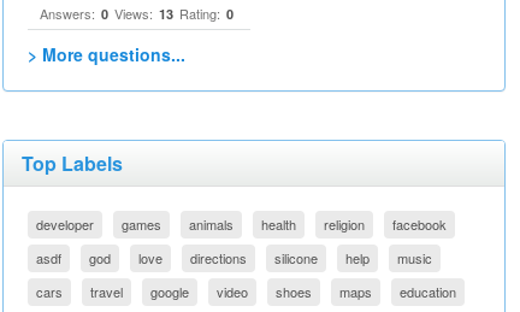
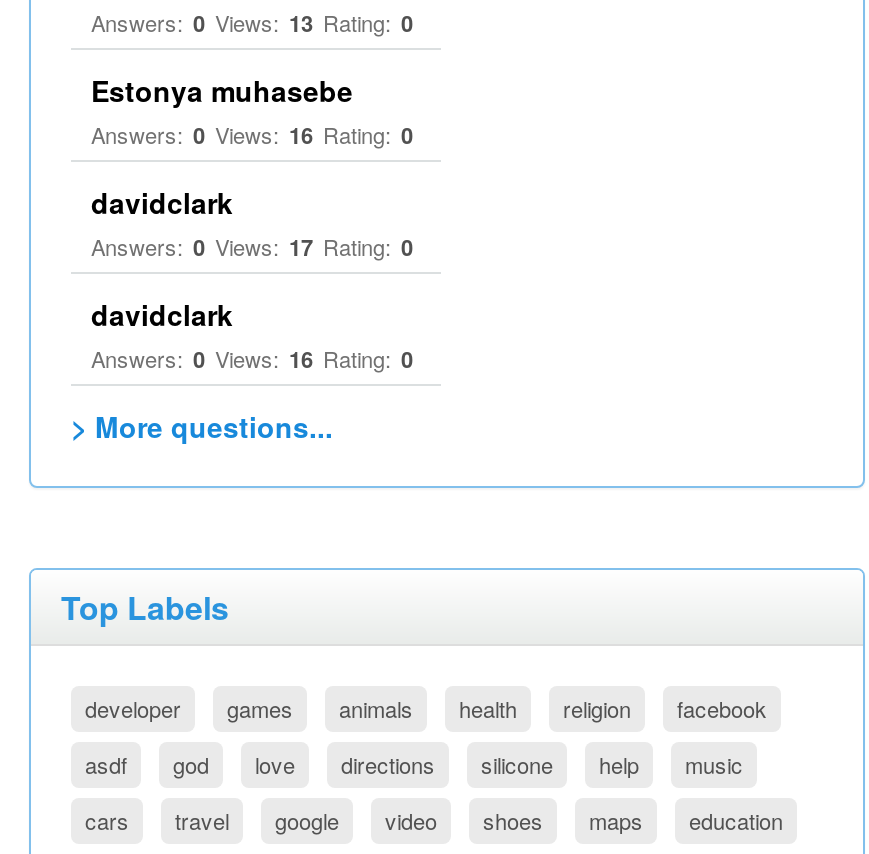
+ Estonya muhasebe
+ Answers: 0 Views: 16 Rating: 0
+ davidclark
+ Answers: 0 Views: 17 Rating: 0
+ davidclark
+ Answers: 0 Views: 16 Rating: 0
